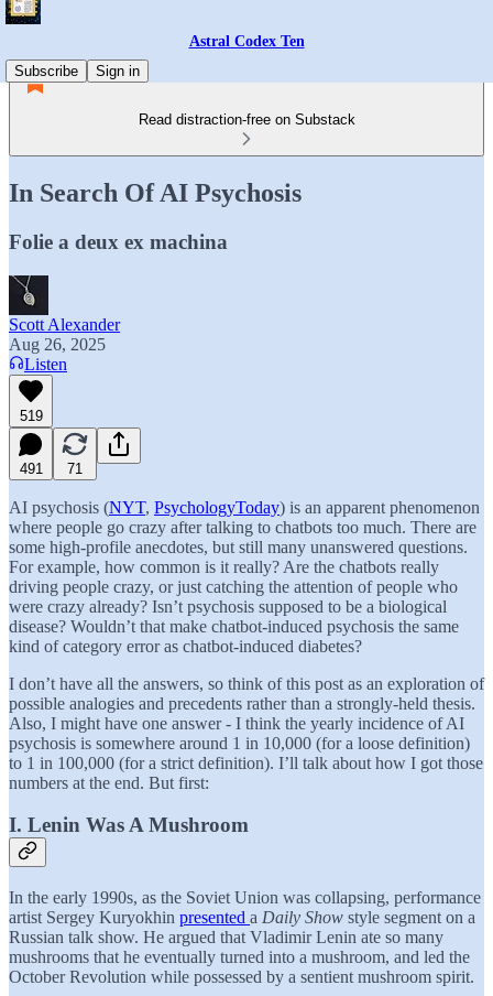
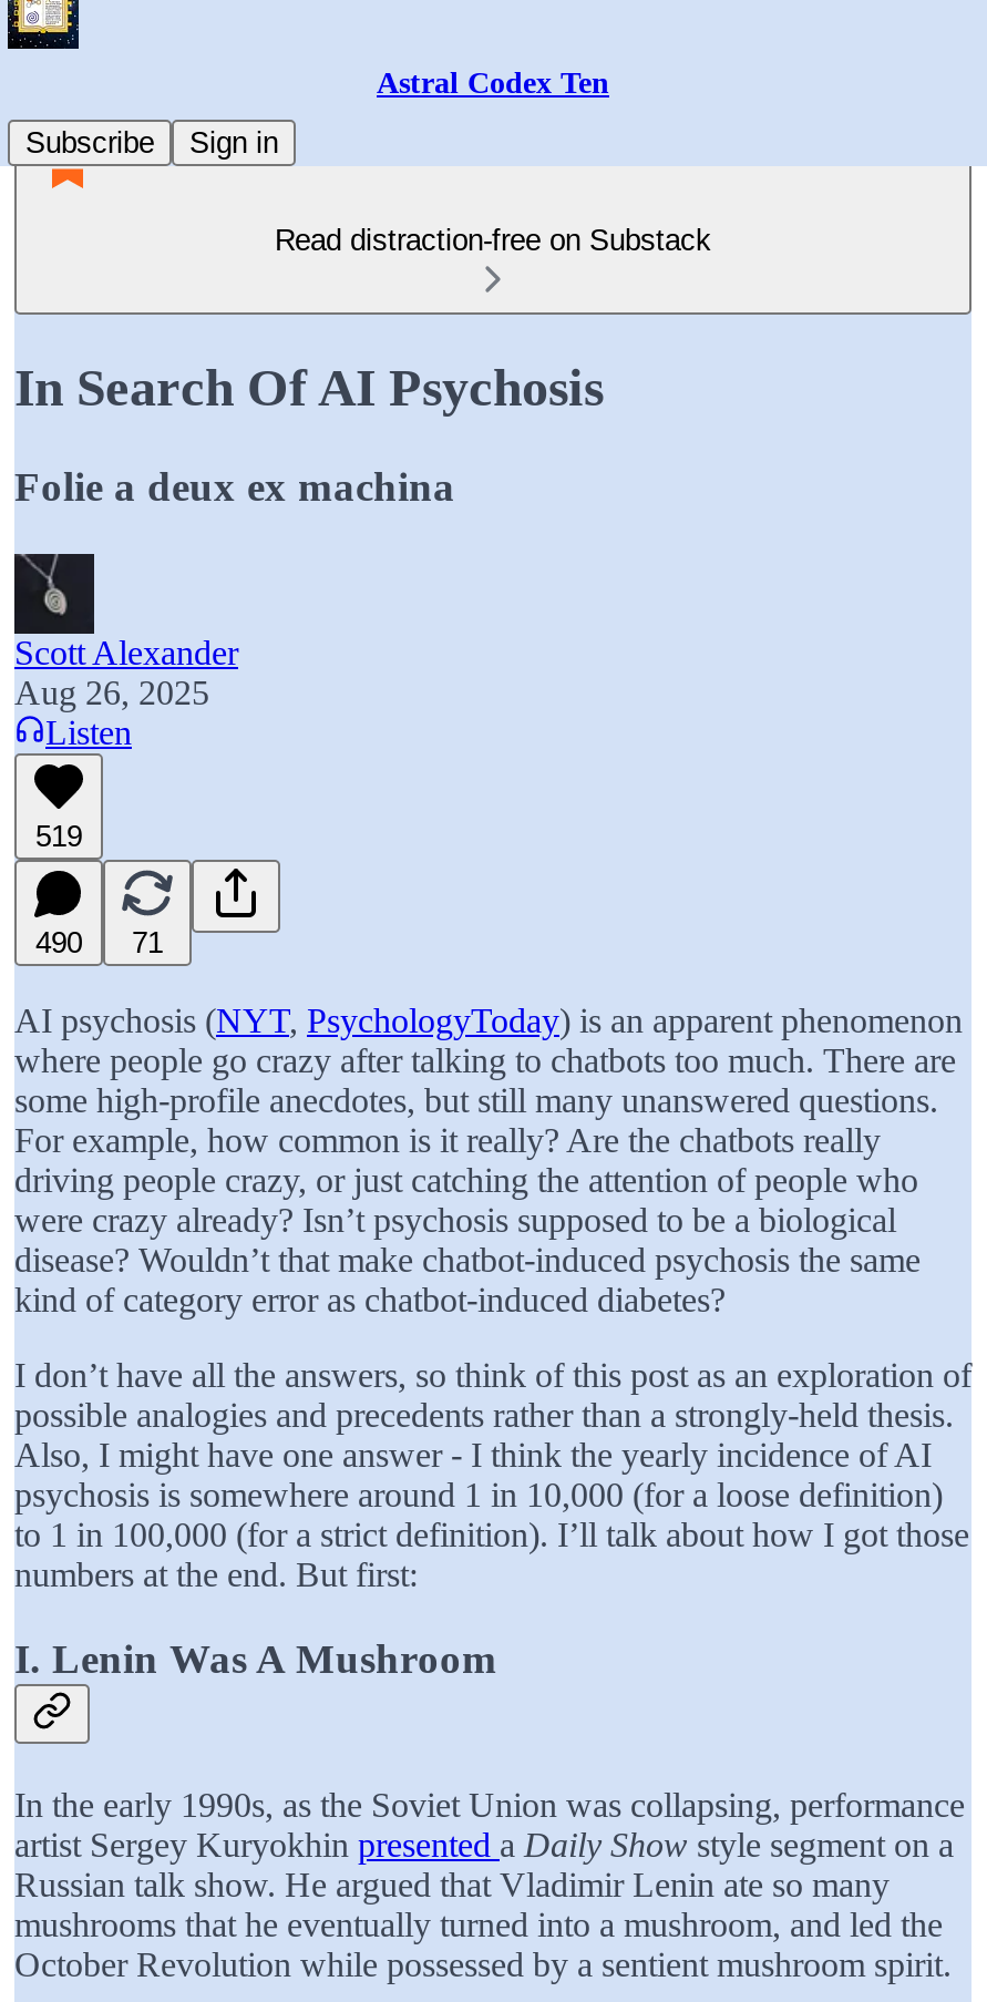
- 491 71
+ 490 71
